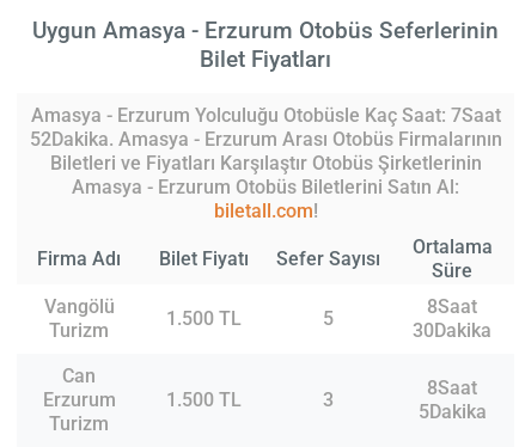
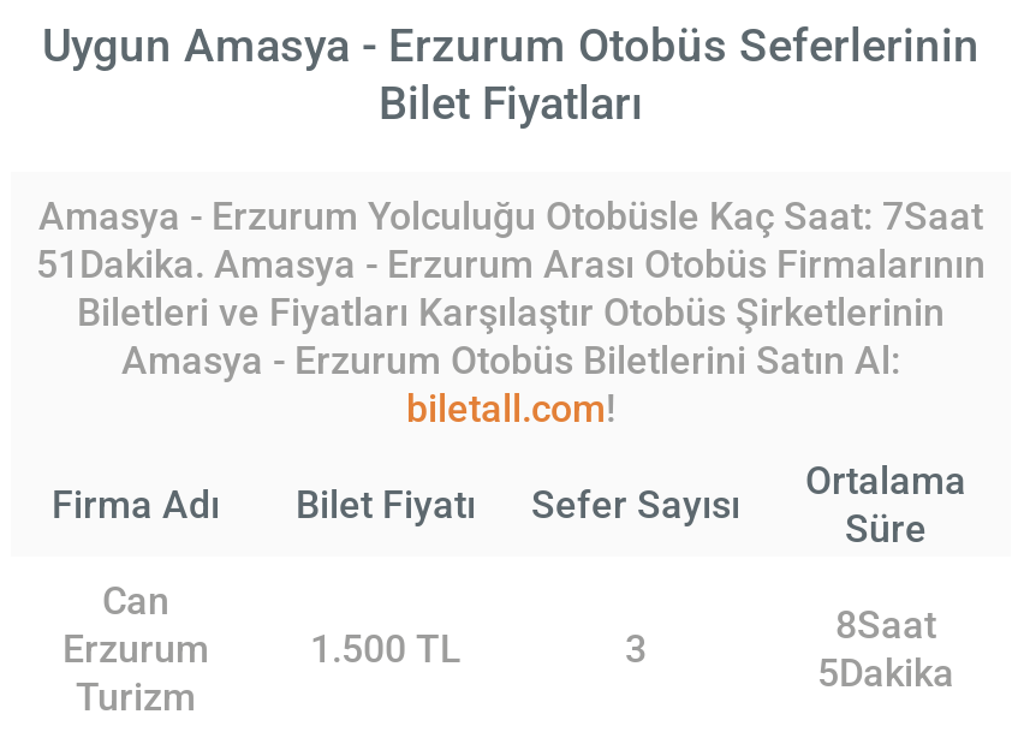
- 52Dakika. Amasya - Erzurum Arası Otobüs Firmalarının
+ 51Dakika. Amasya - Erzurum Arası Otobüs Firmalarının

- Vangölü
- Turizm

- 8Saat
- 30Dakika

- 1.500 TL
- 5
